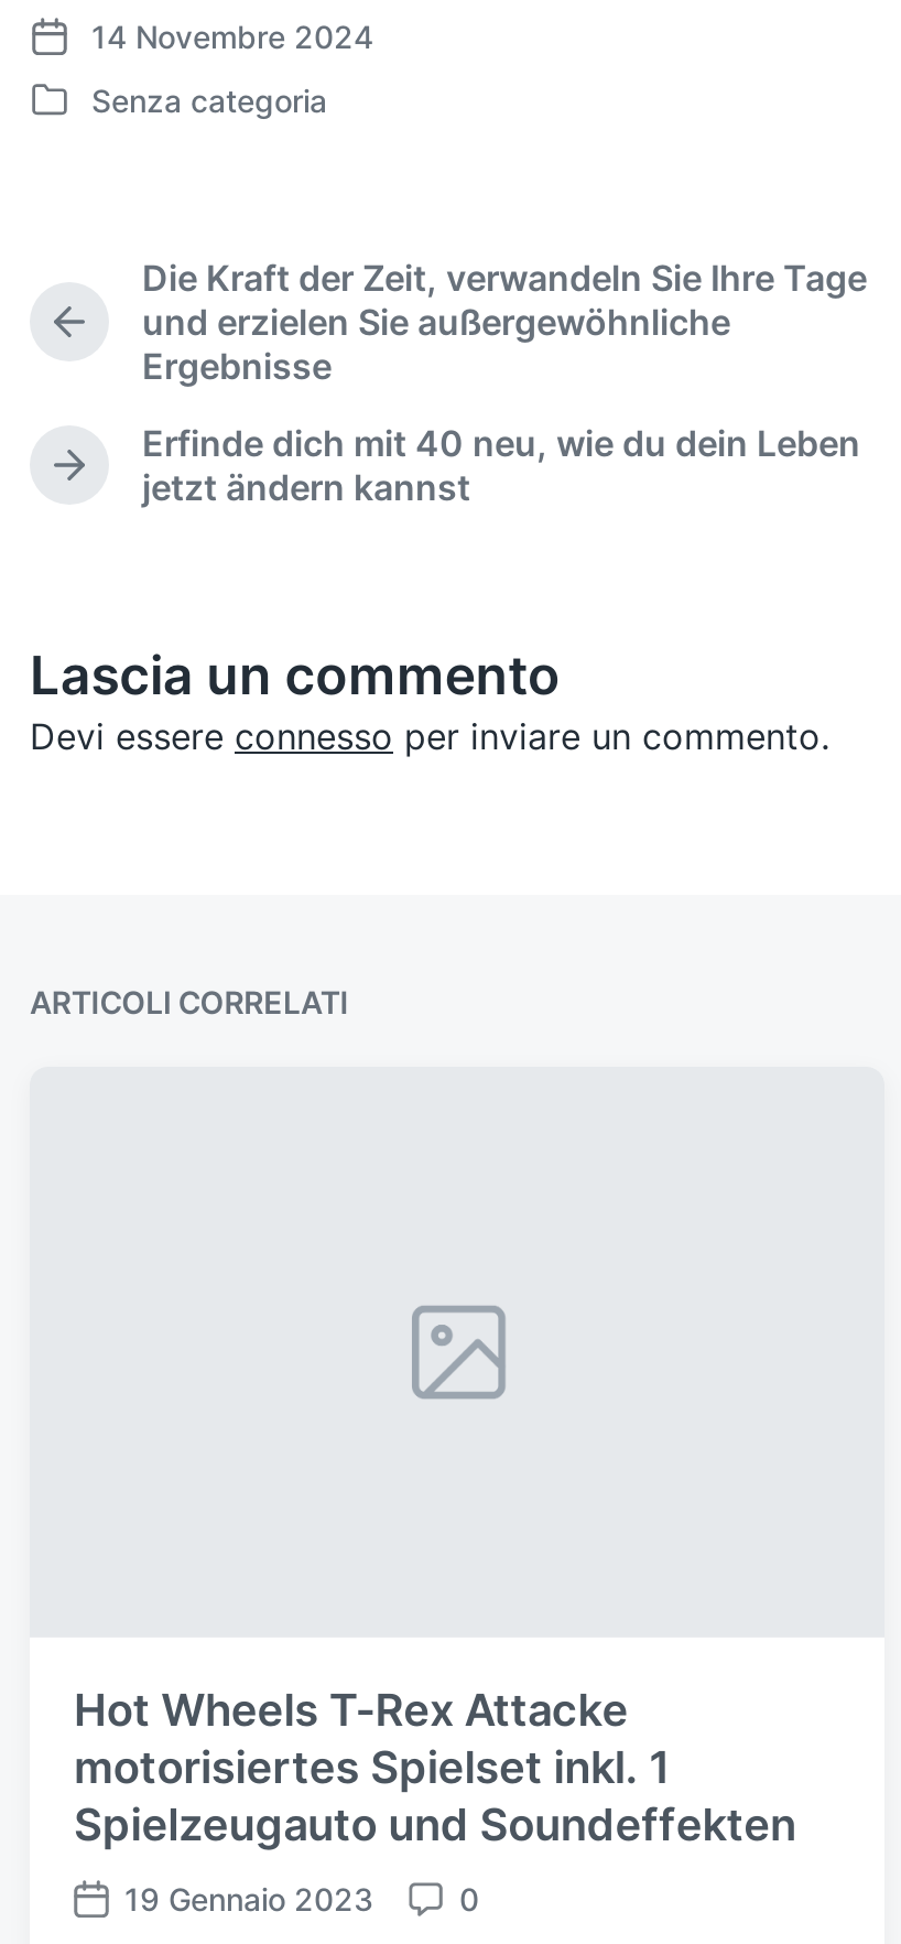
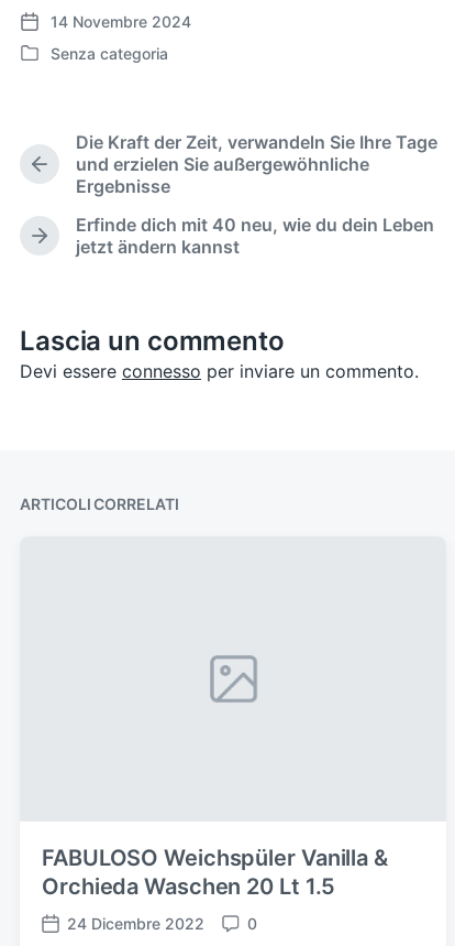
- Hot Wheels T-Rex Attacke
- motorisiertes Spielset inkl. 1
- Spielzeugauto und Soundeffekten
+ FABULOSO Weichspüler Vanilla &
+ Orchieda Waschen 20 Lt 1.5

- 19 Gennaio 2023
+ 24 Dicembre 2022
